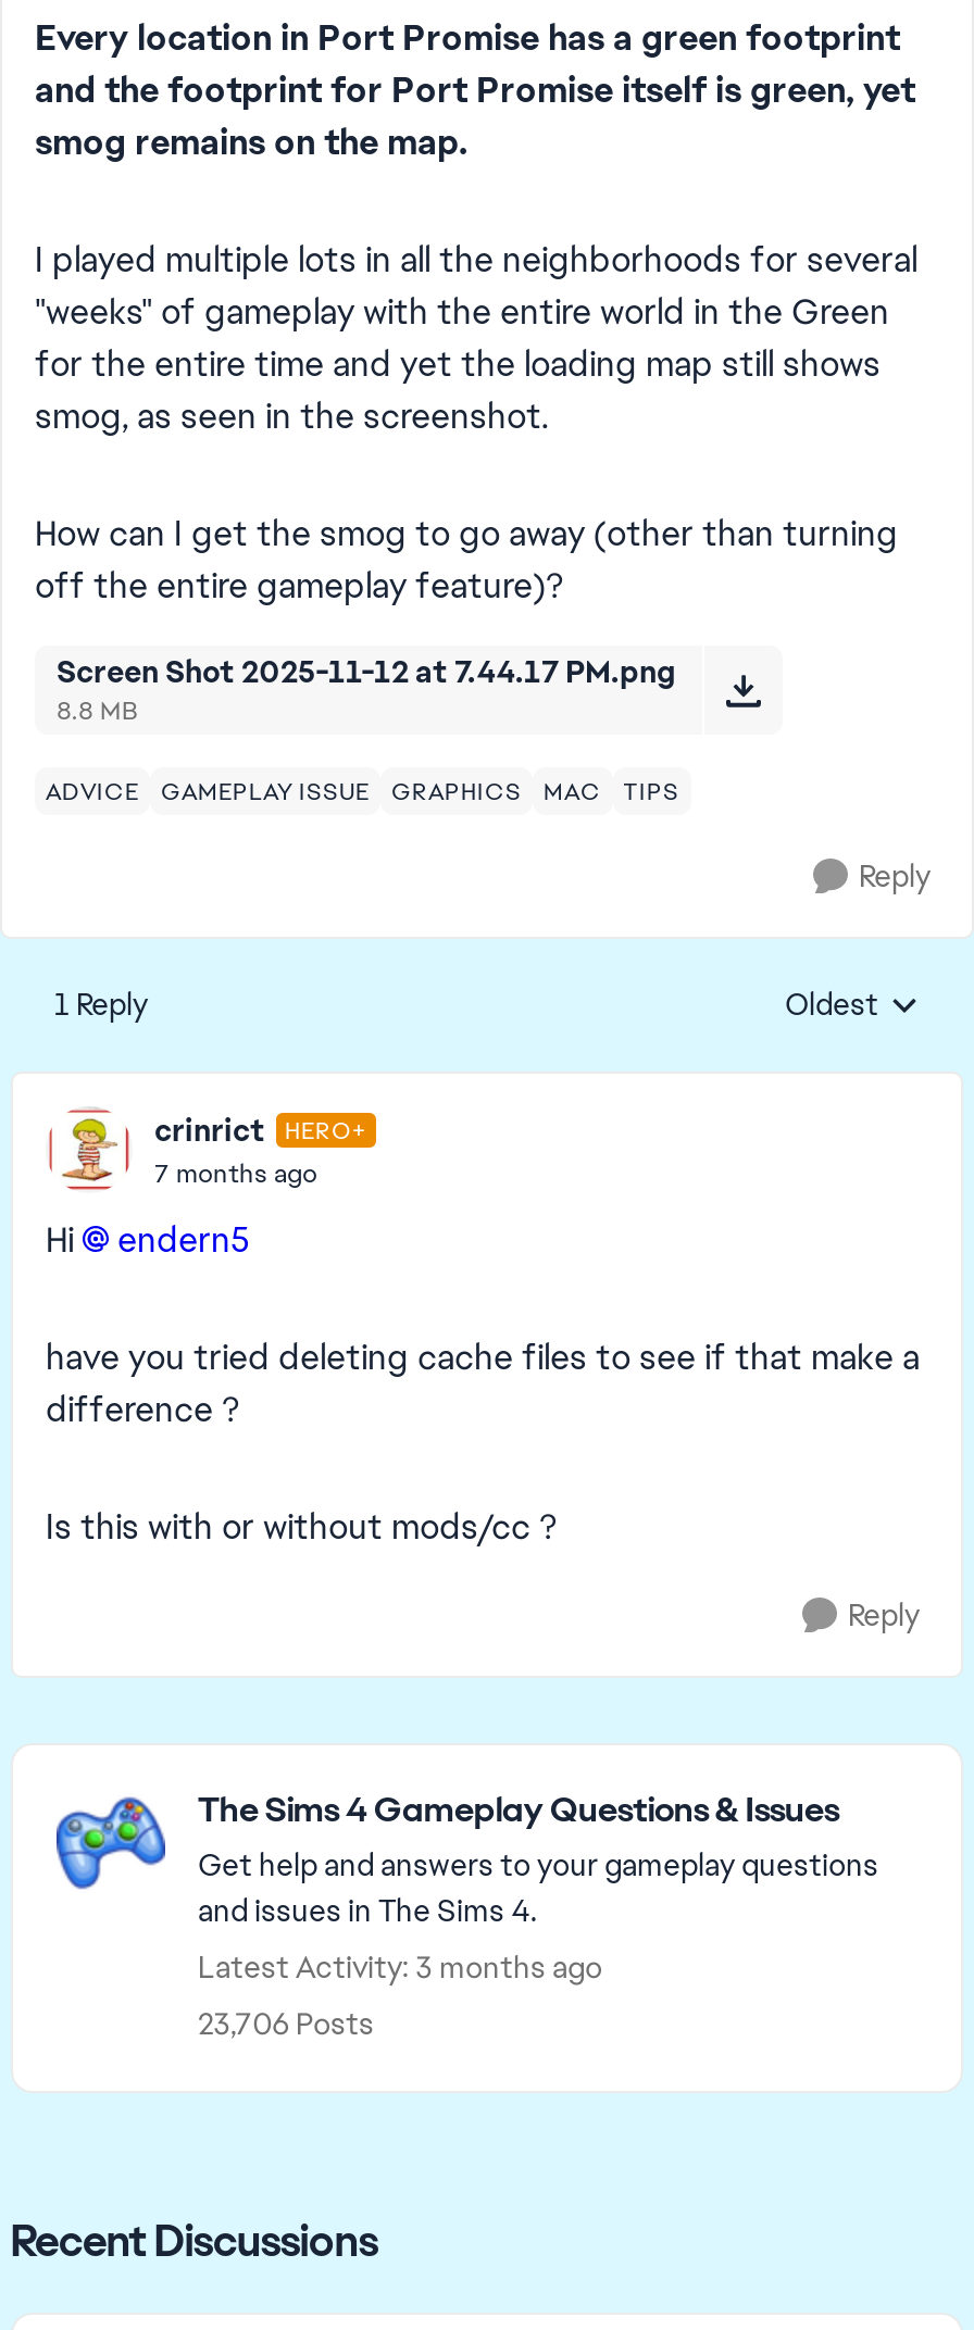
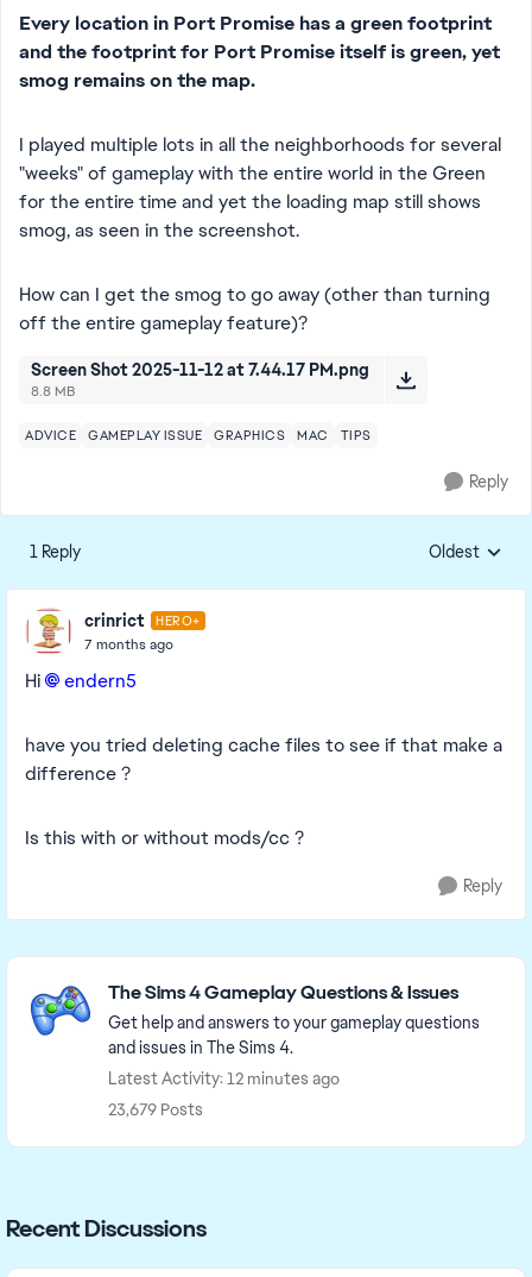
- Latest Activity: 3 months ago
+ Latest Activity: 12 minutes ago

- 23,706 Posts
+ 23,679 Posts
